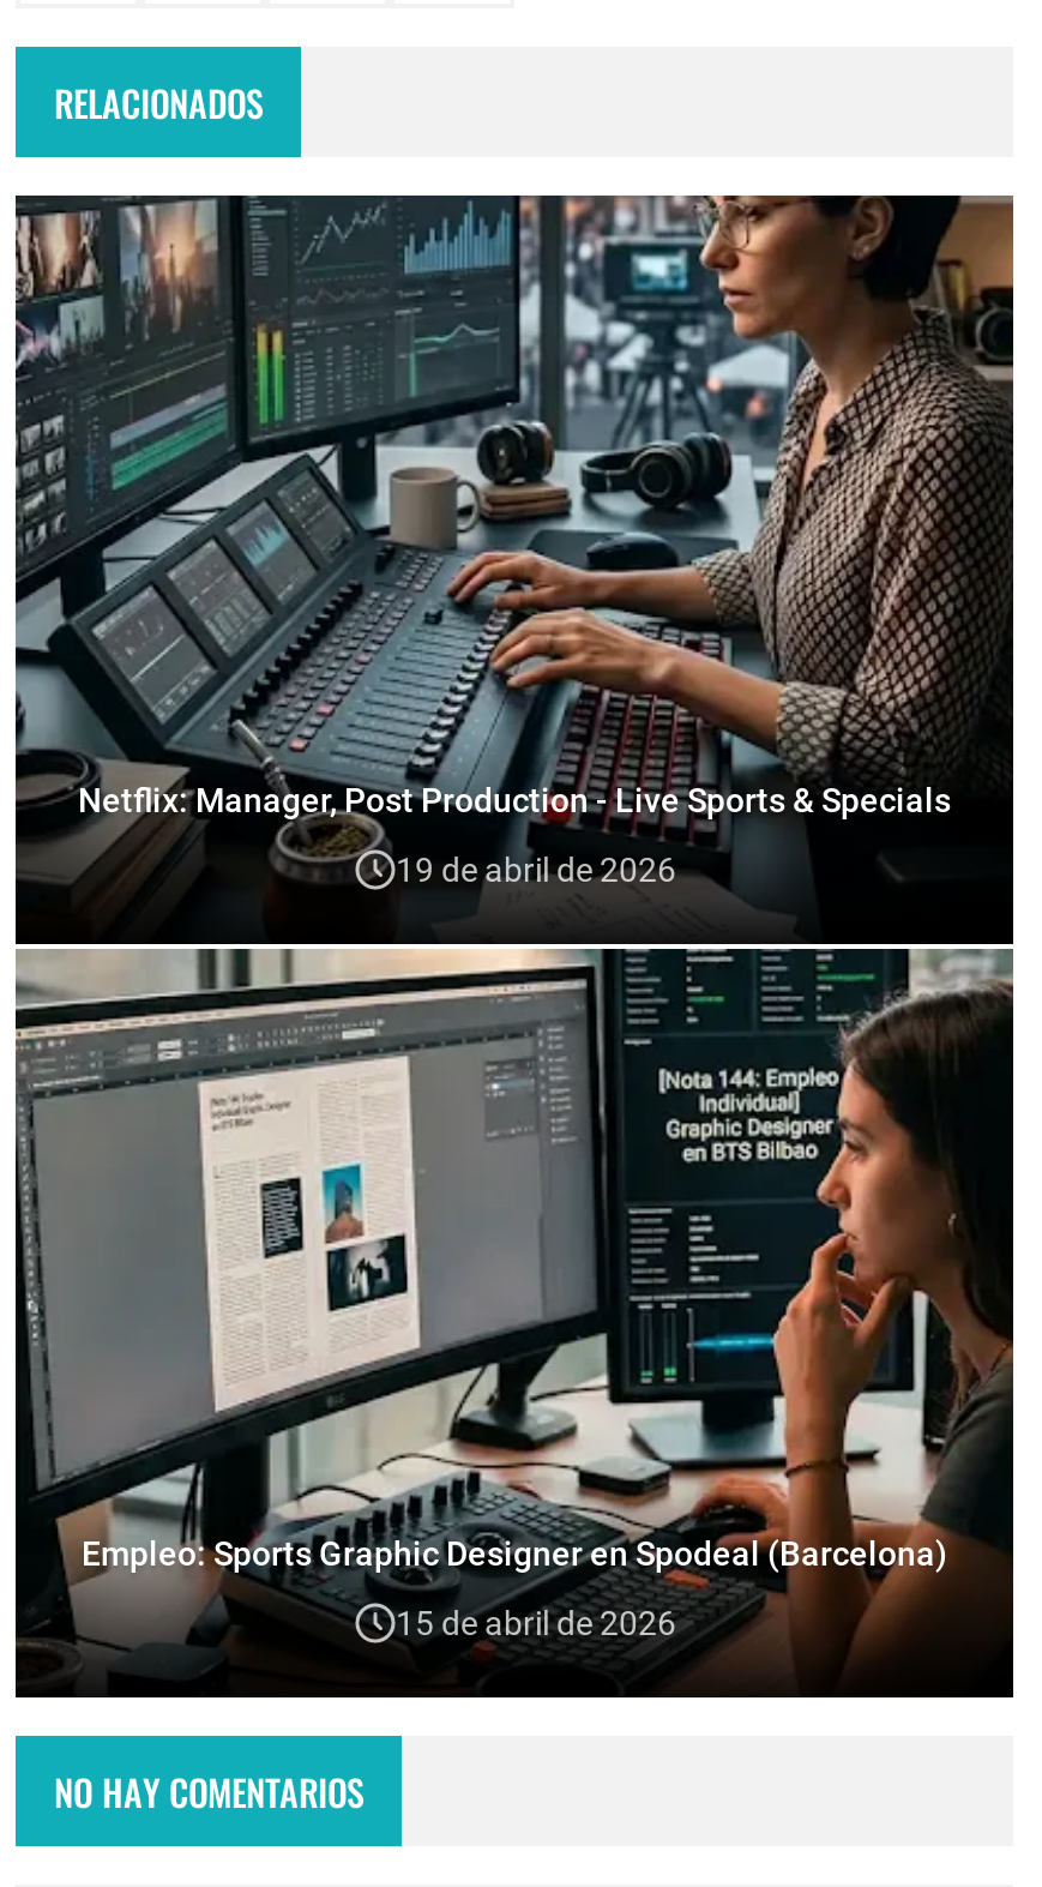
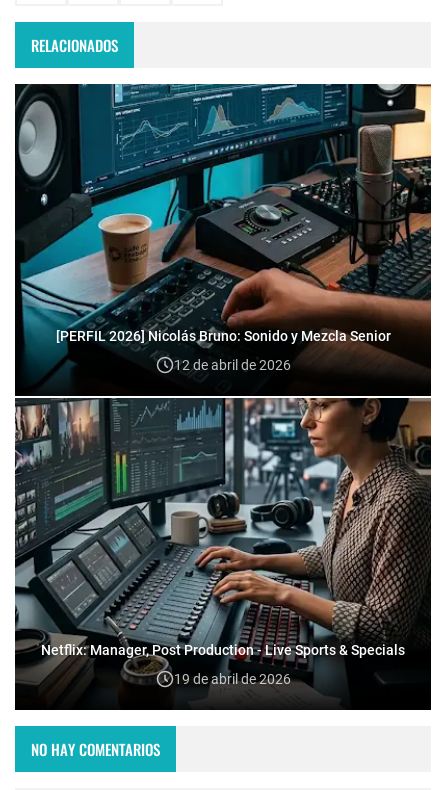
+ [image]
+ [PERFIL 2026] Nicolás Bruno: Sonido y Mezcla Senior
+ 12 de abril de 2026

moved down: Netflix: Manager, Post Production - Live Sports & Specials | 19 de abril de 2026

- [image]
- Empleo: Sports Graphic Designer en Spodeal (Barcelona)
- 15 de abril de 2026
